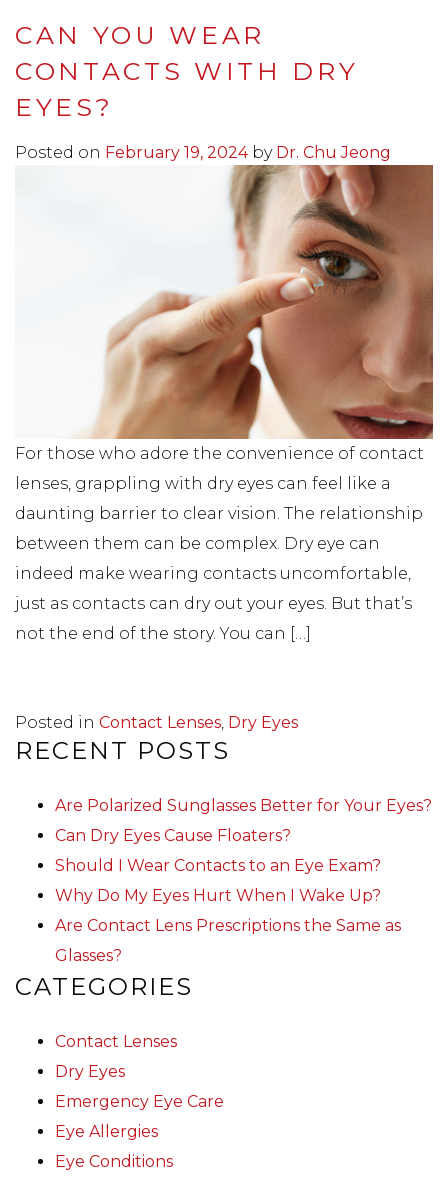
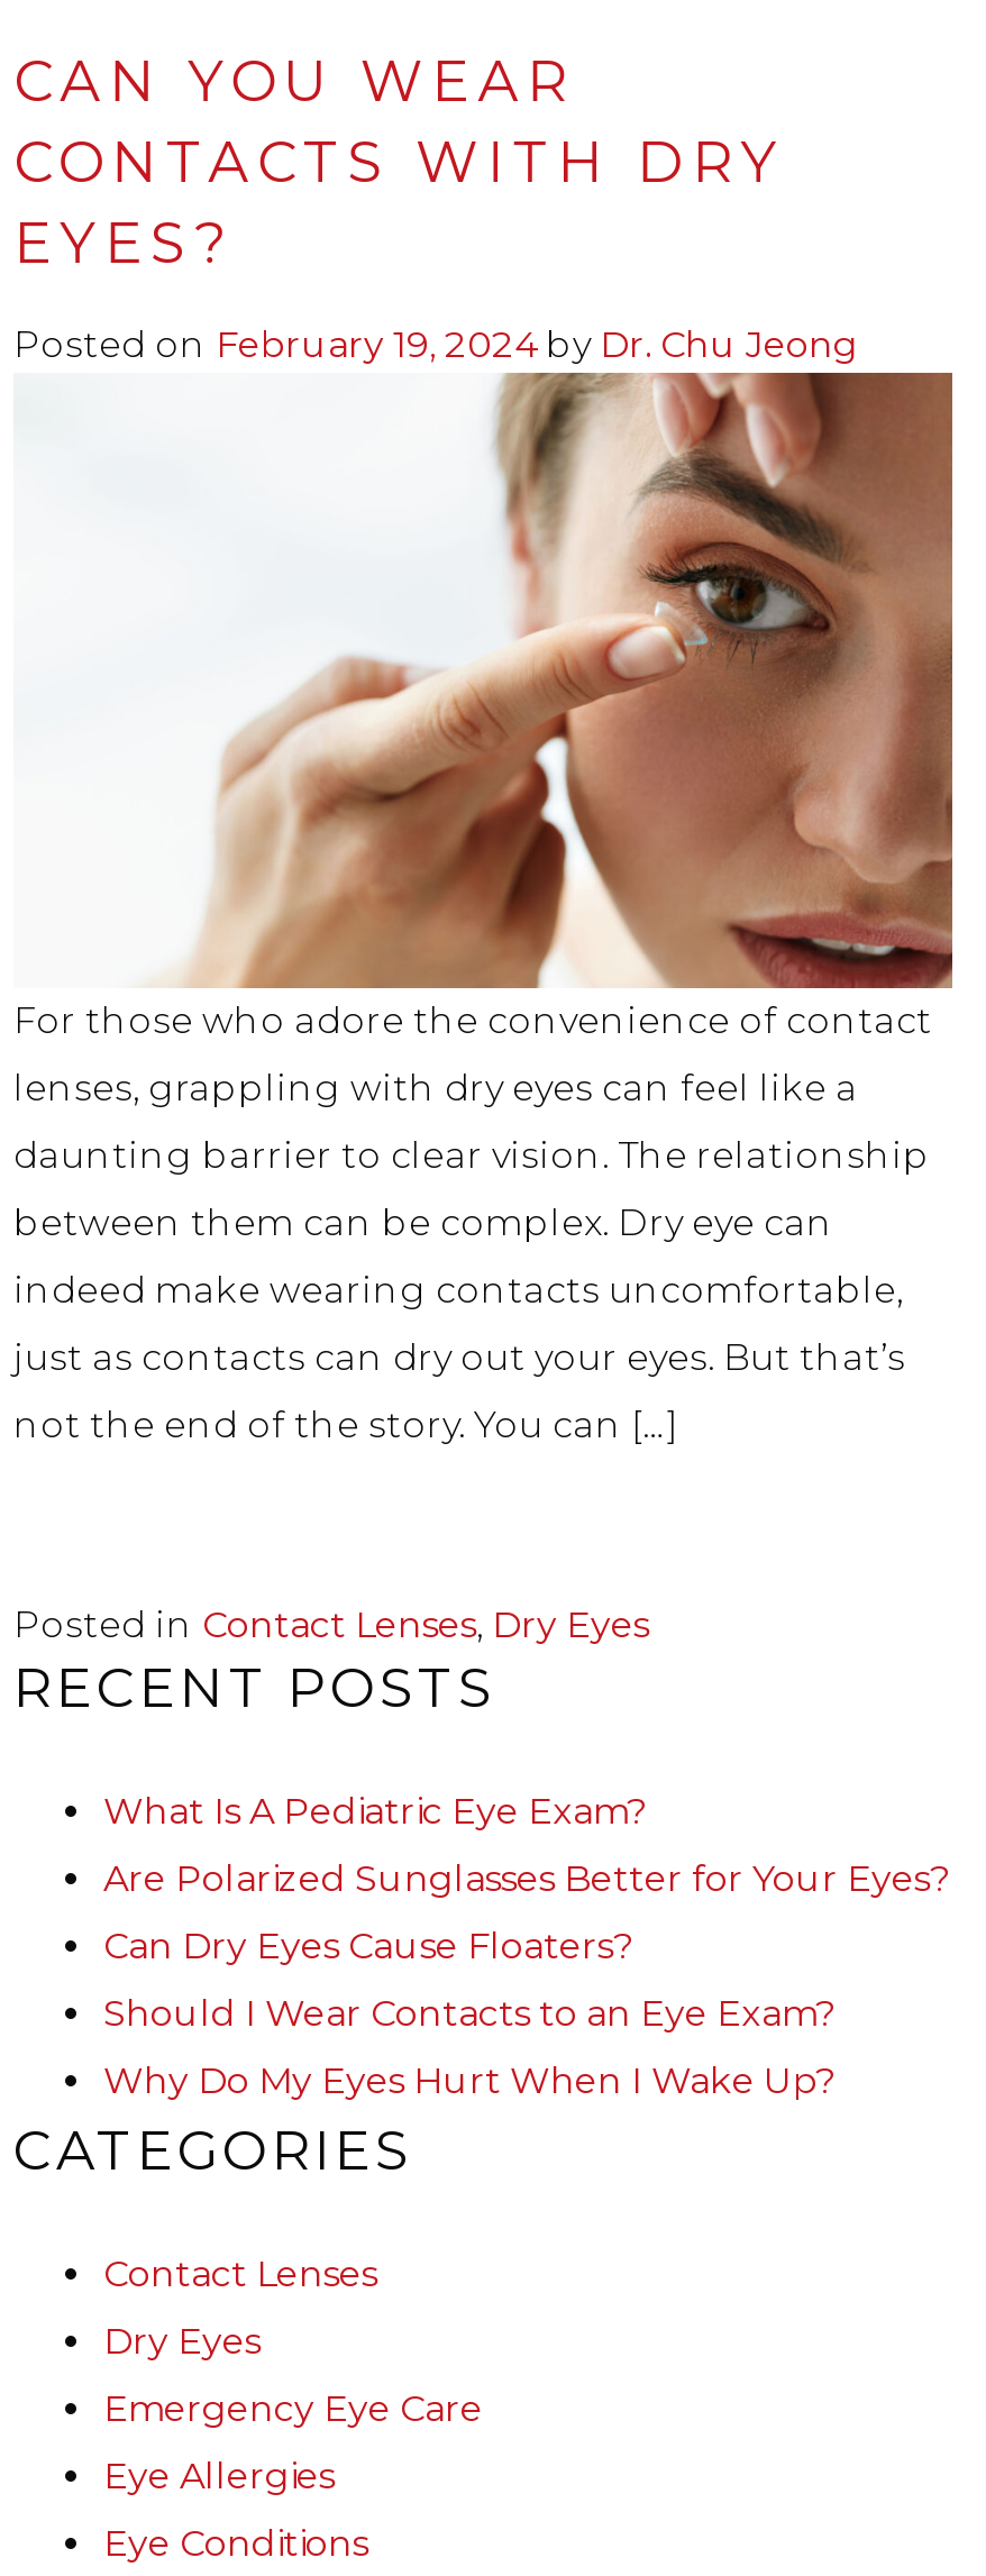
+ What Is A Pediatric Eye Exam?

moved down: Are Polarized Sunglasses Better for Your Eyes? | Can Dry Eyes Cause Floaters? | Should I Wear Contacts to an Eye Exam? | Why Do My Eyes Hurt When I Wake Up?

- Are Contact Lens Prescriptions the Same as
- Glasses?
